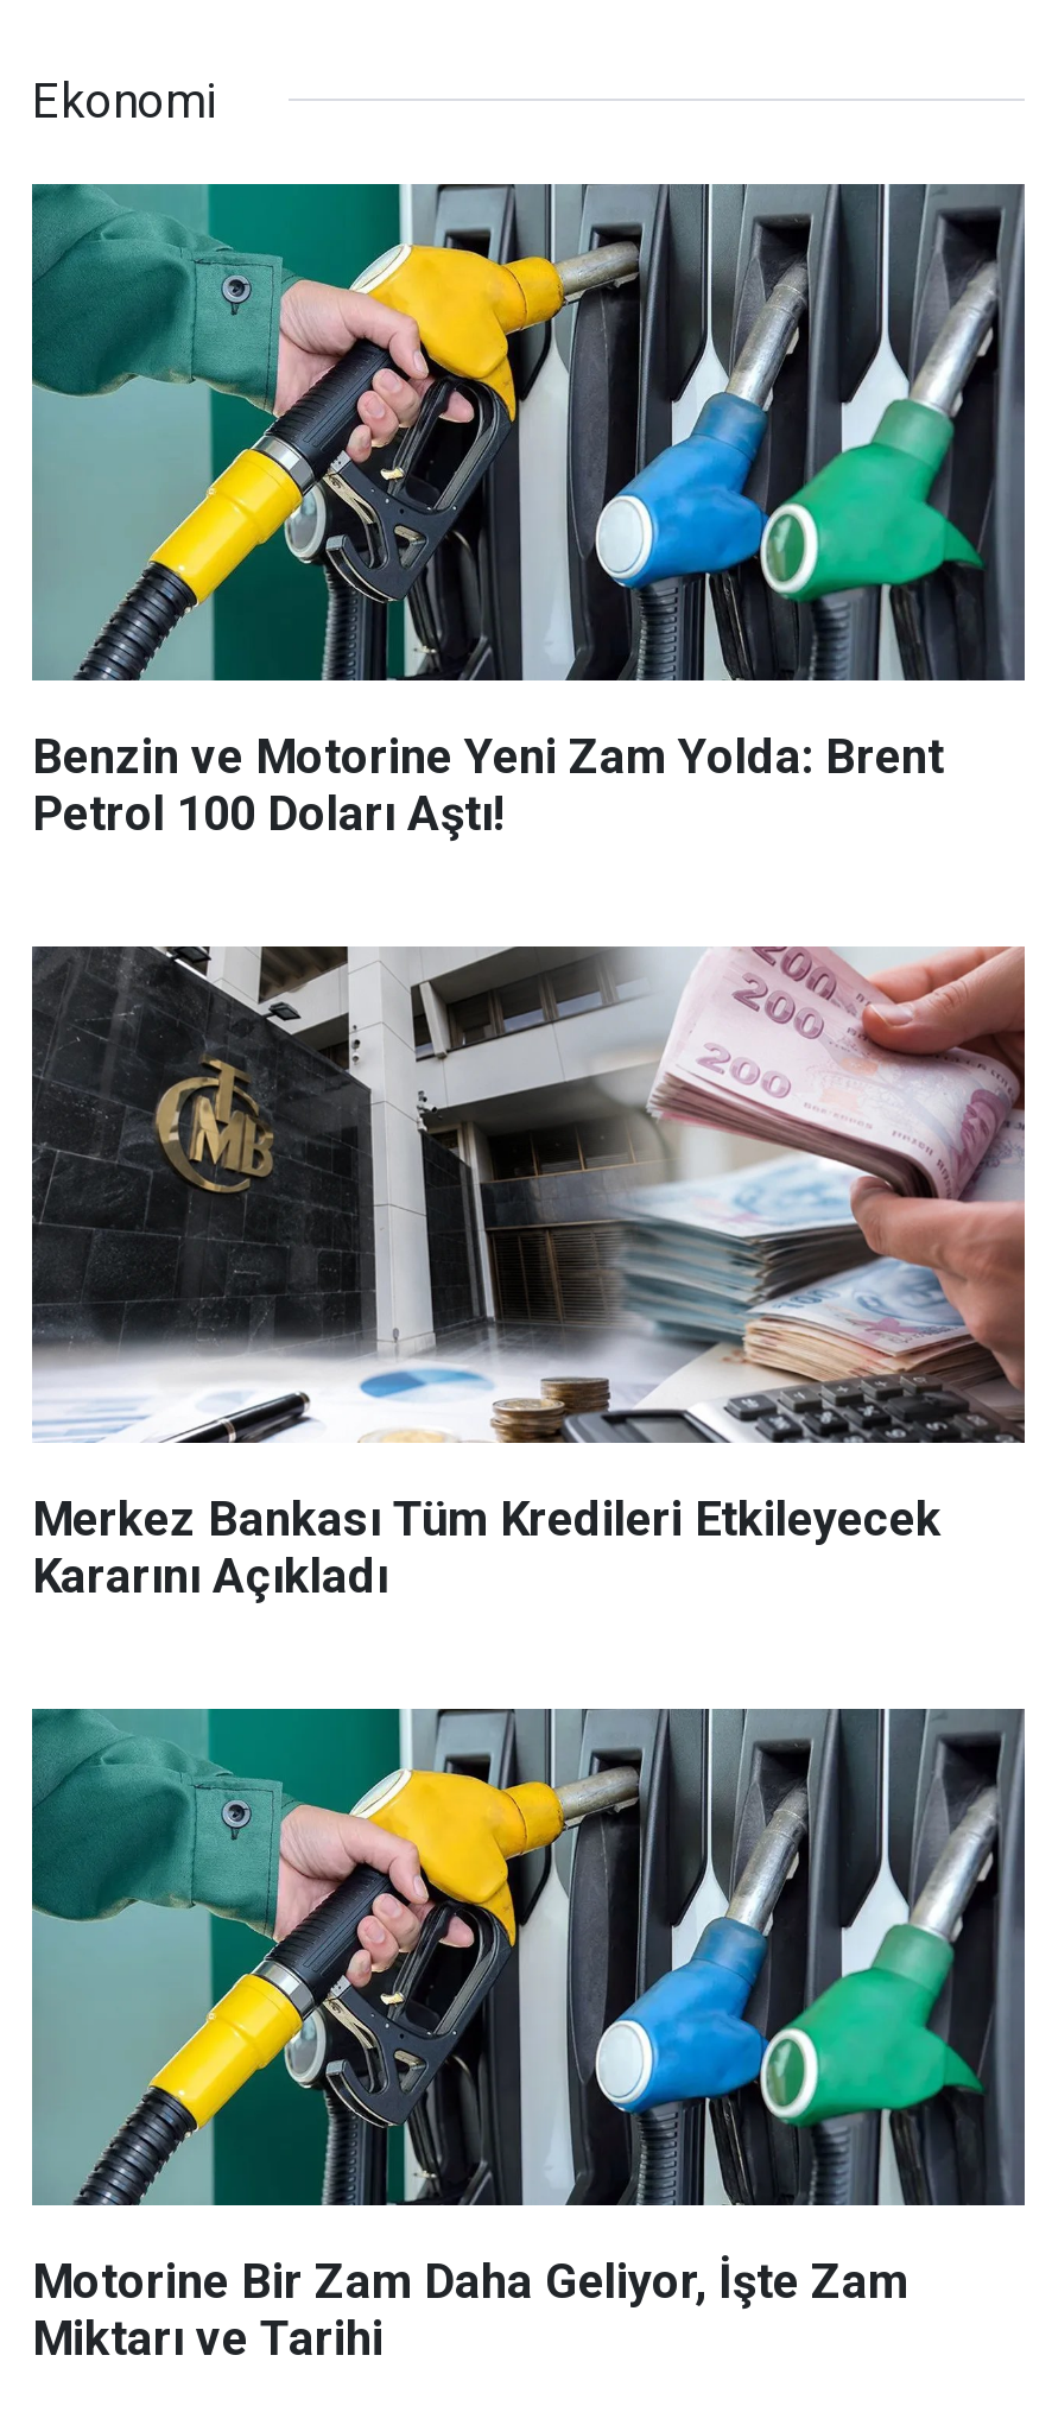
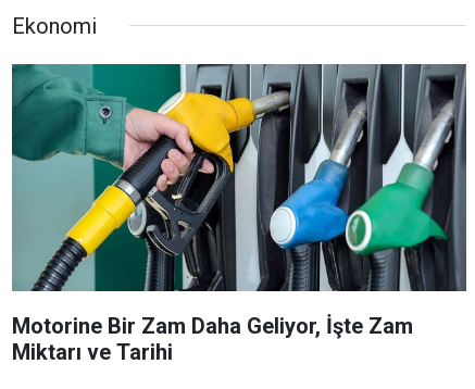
- Benzin ve Motorine Yeni Zam Yolda: Brent
- Petrol 100 Doları Aştı!

- [image]
- Merkez Bankası Tüm Kredileri Etkileyecek
- Kararını Açıkladı
